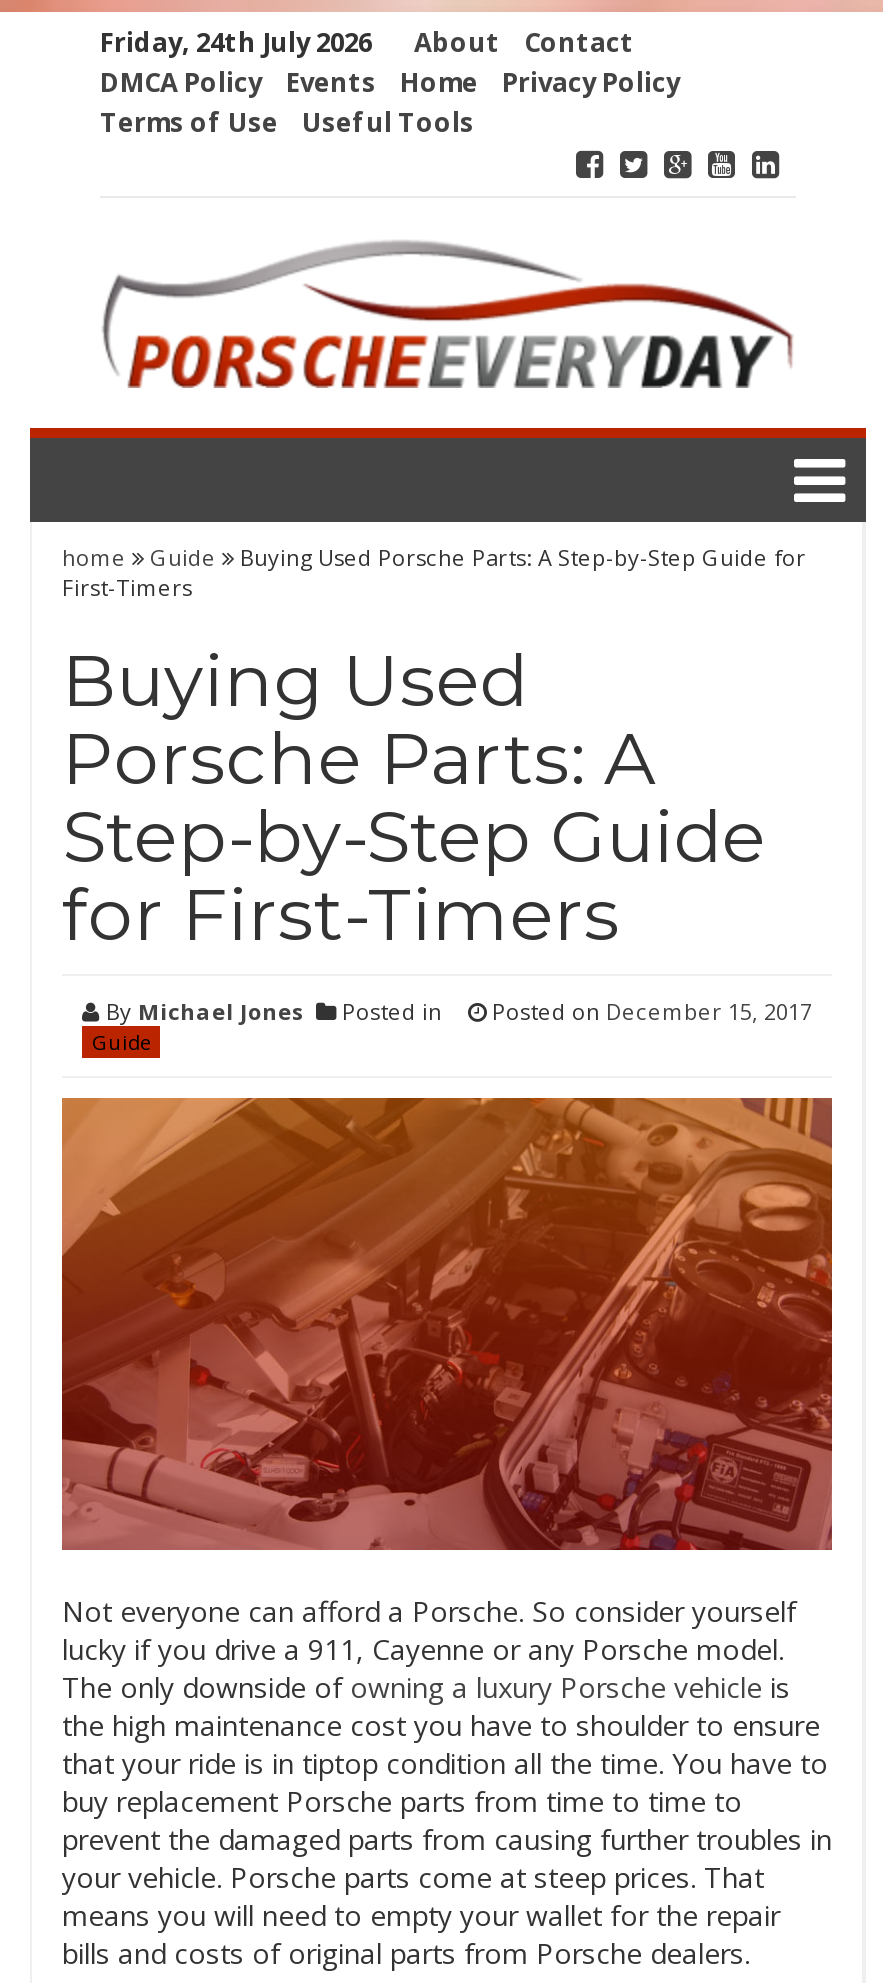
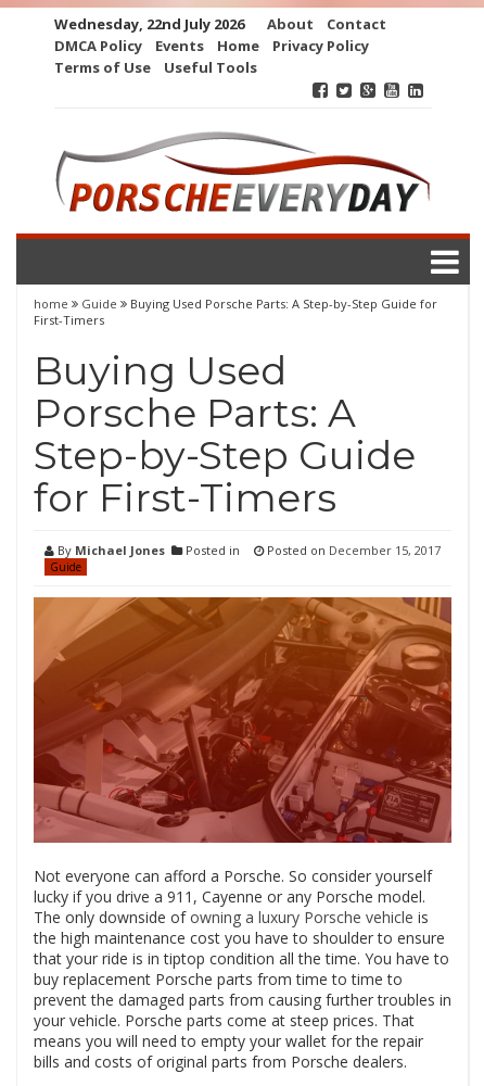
- Friday, 24th July 2026
+ Wednesday, 22nd July 2026
